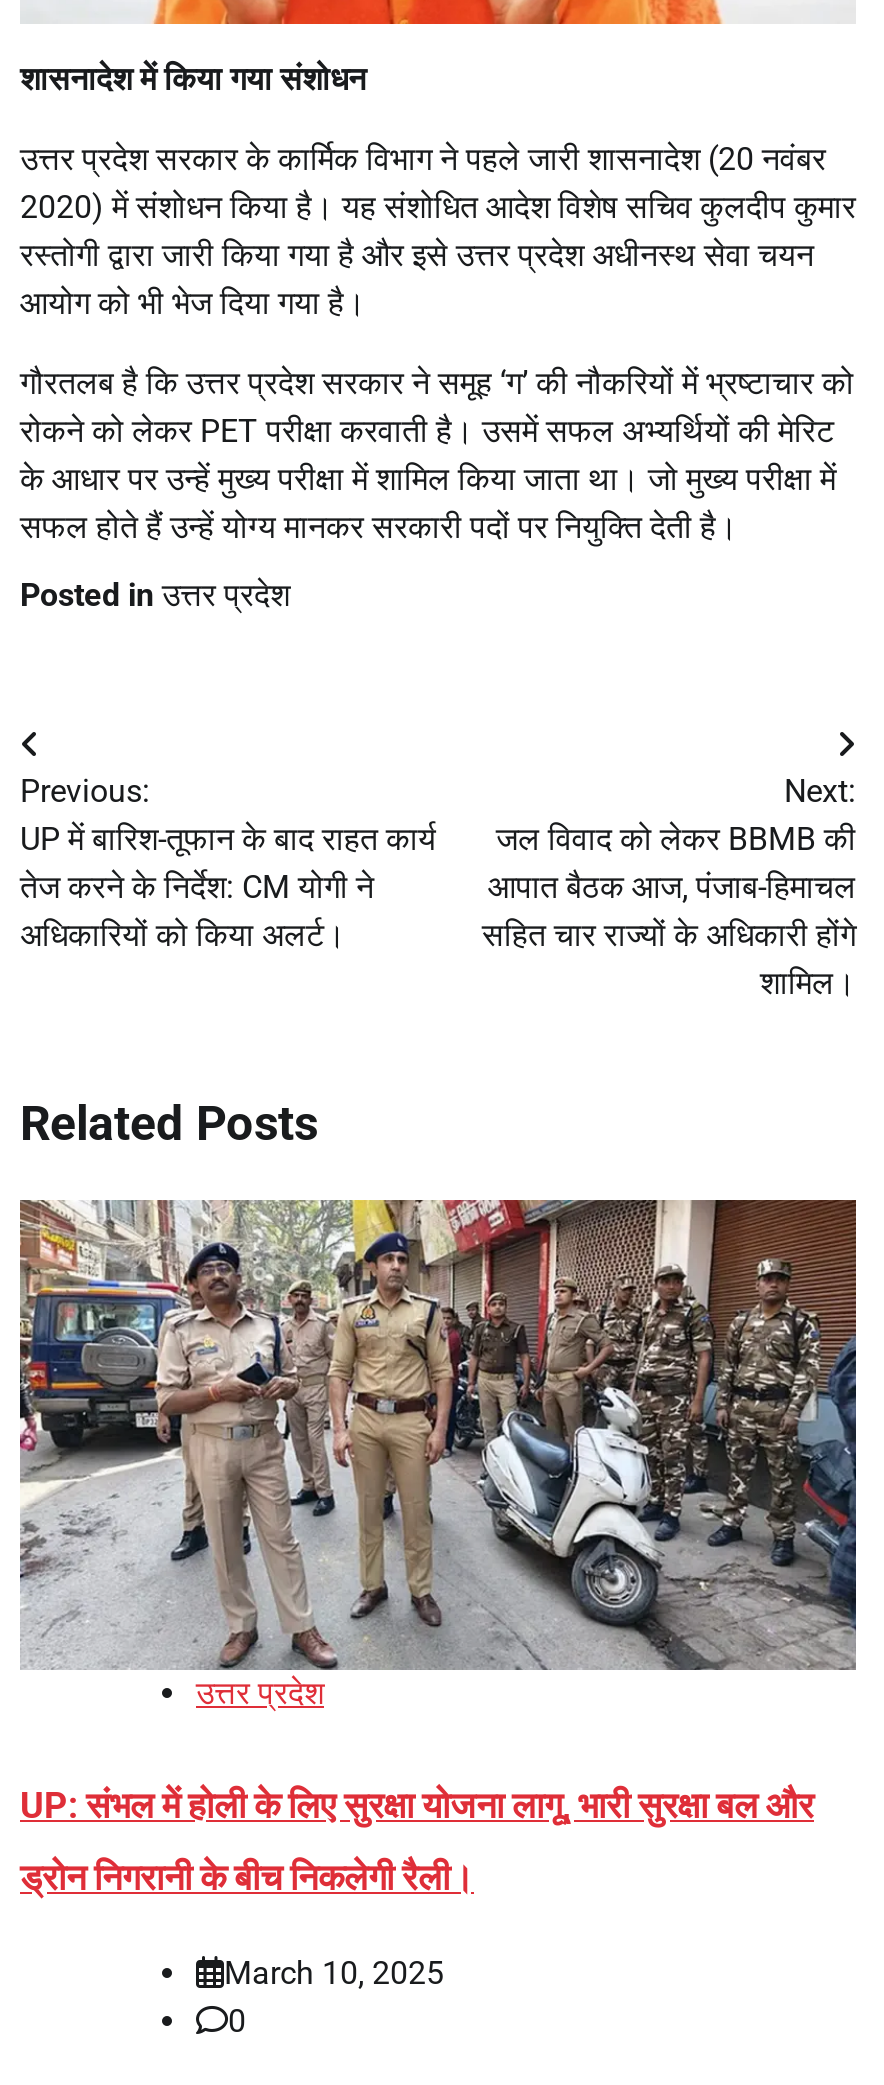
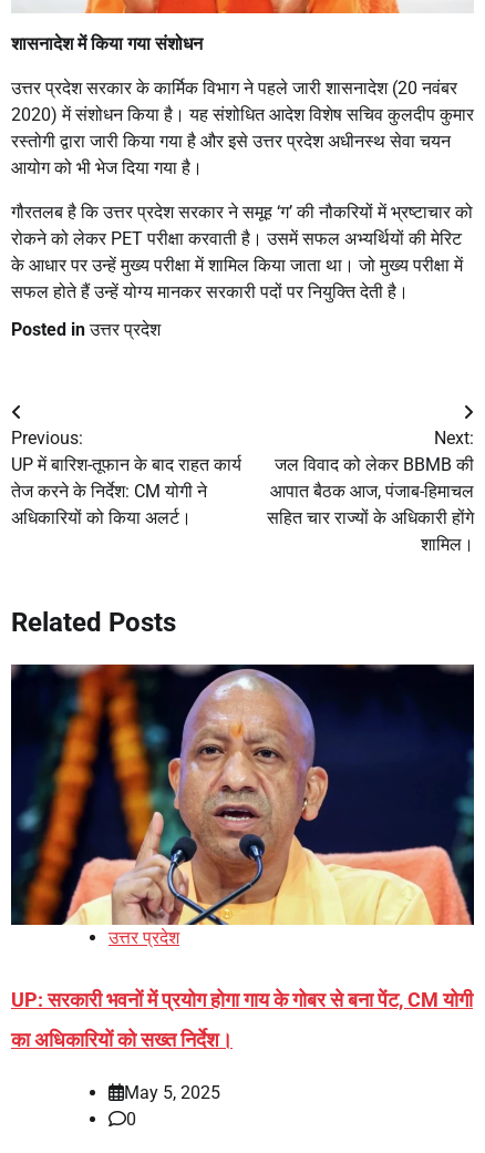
- [image]
+ [image]

- UP: संभल में होली के लिए सुरक्षा योजना लागू, भारी सुरक्षा बल और
+ UP: सरकारी भवनों में प्रयोग होगा गाय के गोबर से बना पेंट, CM योगी

- ड्रोन निगरानी के बीच निकलेगी रैली।
+ का अधिकारियों को सख्त निर्देश।

- March 10, 2025
+ May 5, 2025
